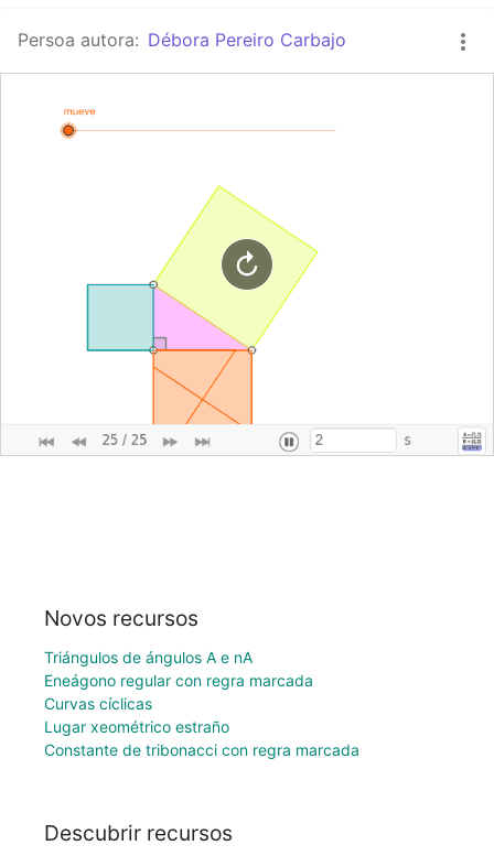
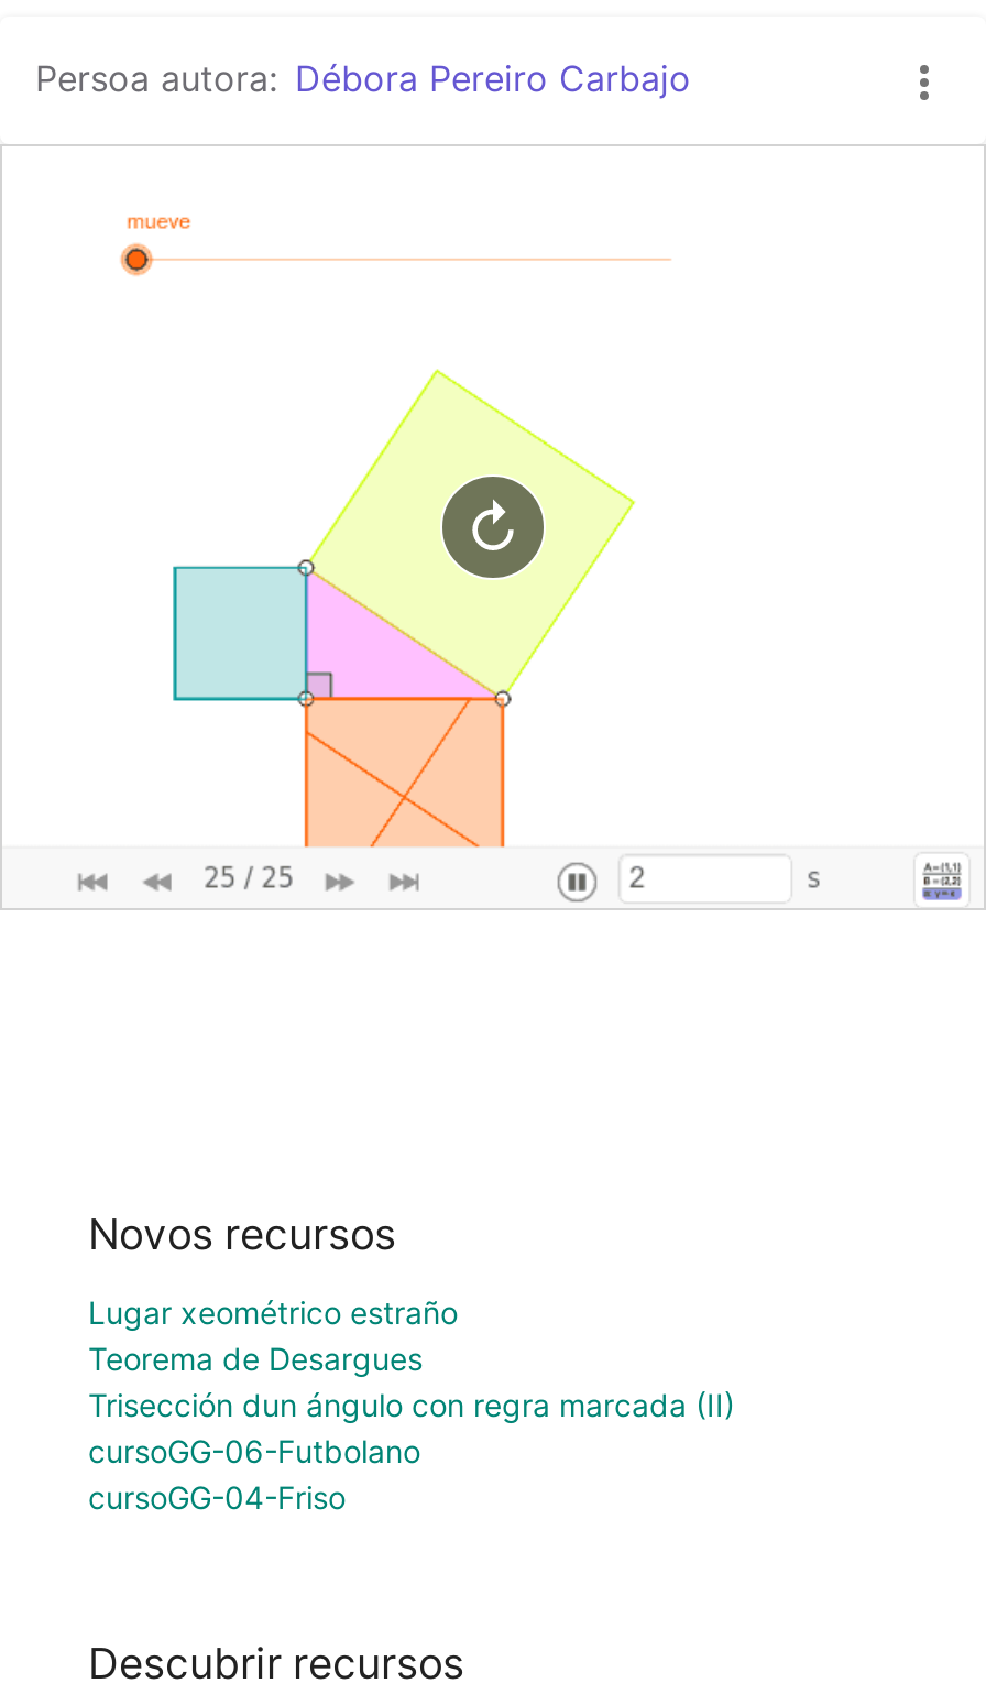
- Triángulos de ángulos A e nA
- Eneágono regular con regra marcada
- Curvas cíclicas

moved up: Lugar xeométrico estraño

- Constante de tribonacci con regra marcada
+ Teorema de Desargues
+ Trisección dun ángulo con regra marcada (II)
+ cursoGG-06-Futbolano
+ cursoGG-04-Friso
